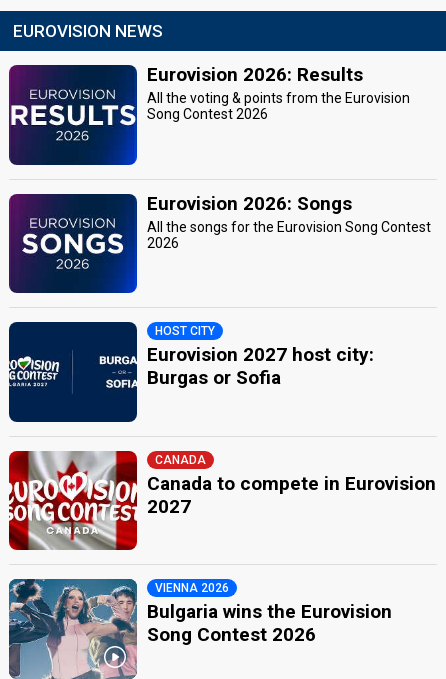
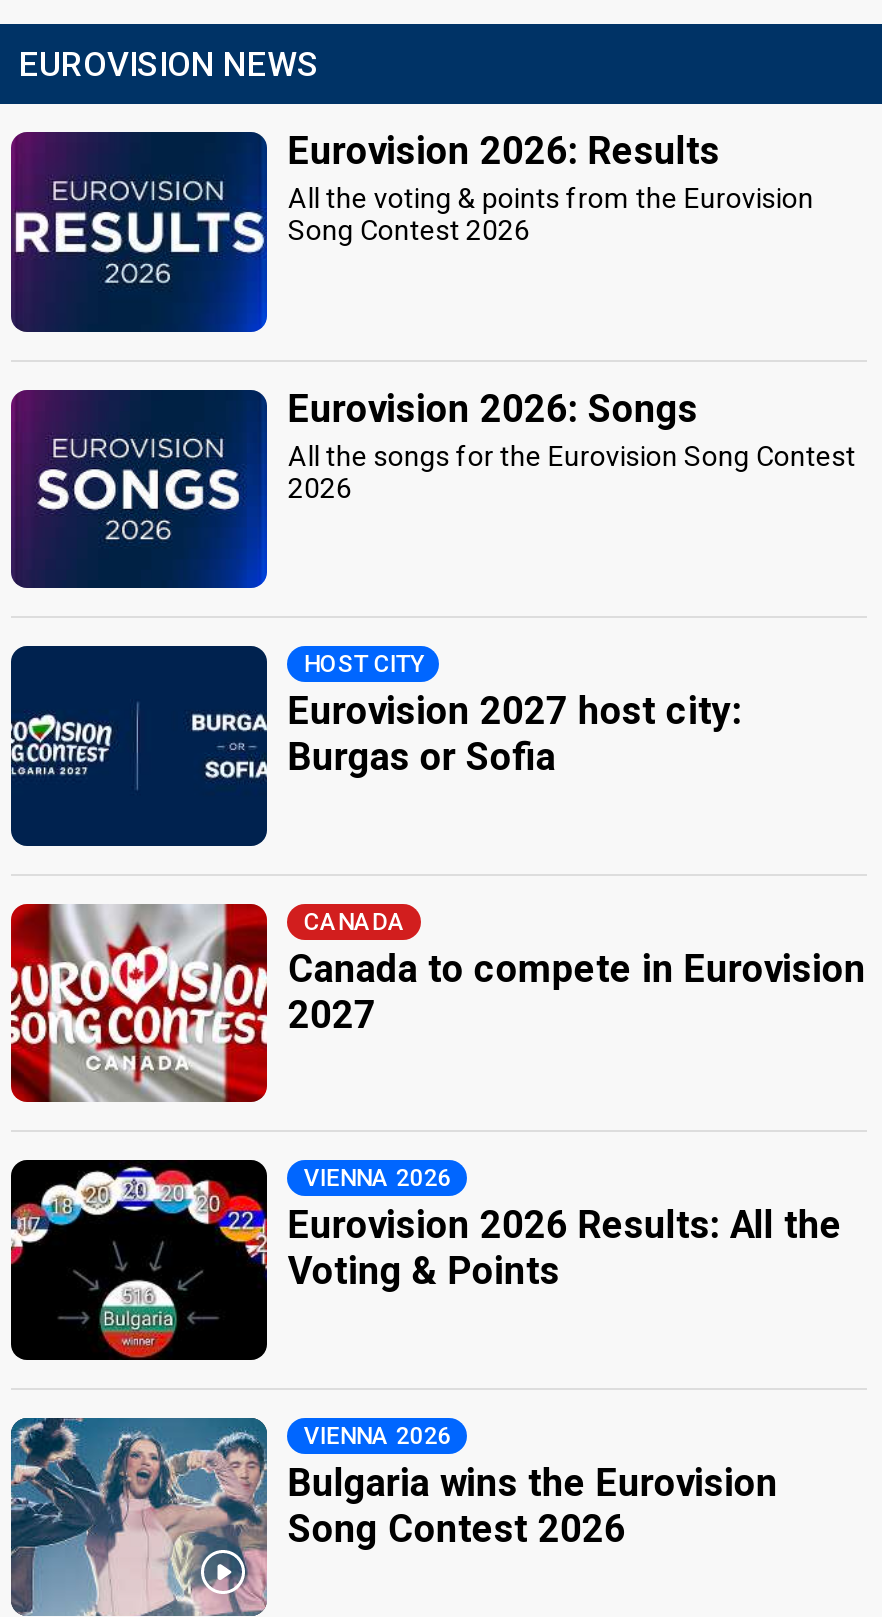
+ [image]
+ Eurovision 2026 Results: All the
+ Voting & Points

+ VIENNA 2026
